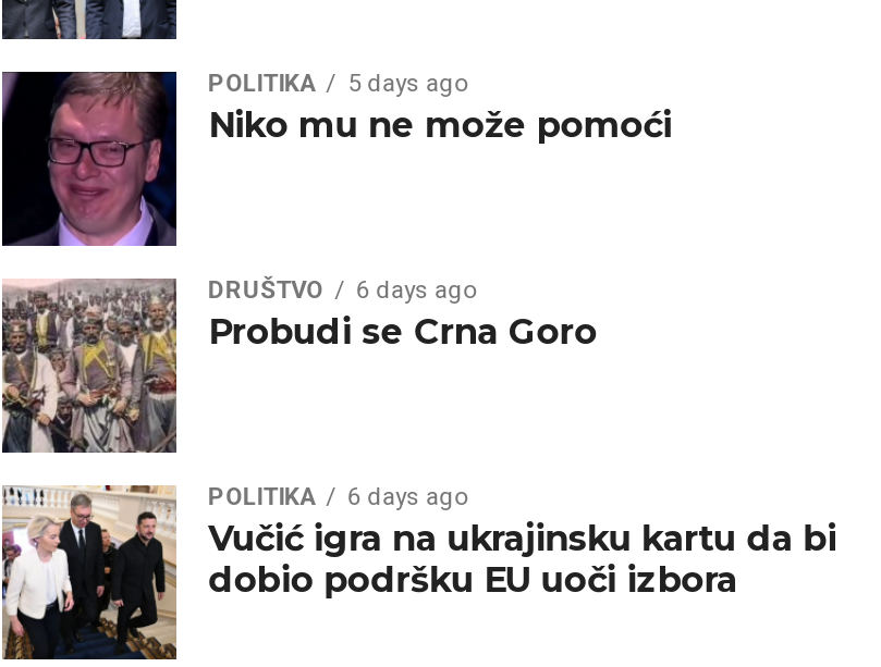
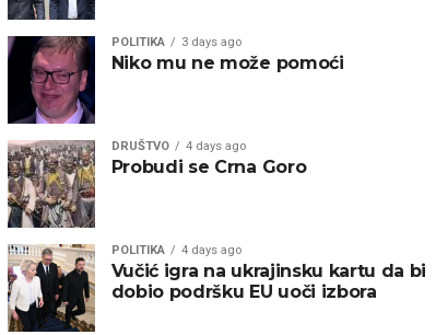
- POLITIKA 5 days ago
+ POLITIKA 3 days ago

- DRUŠTVO 6 days ago
+ DRUŠTVO 4 days ago

- POLITIKA 6 days ago
+ POLITIKA 4 days ago
